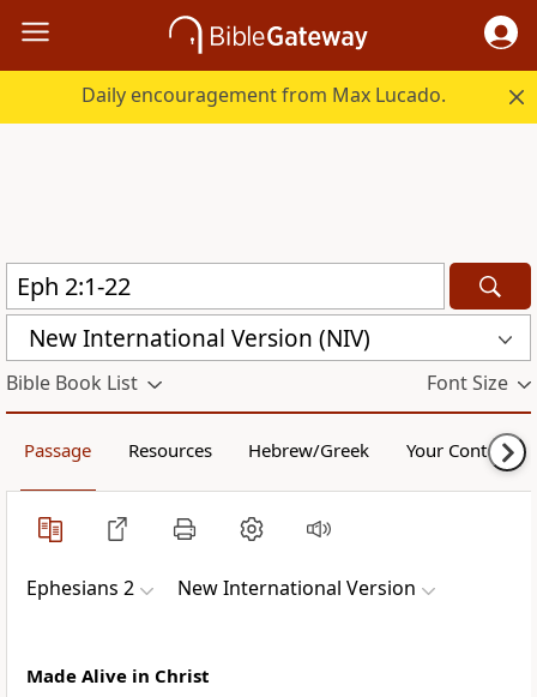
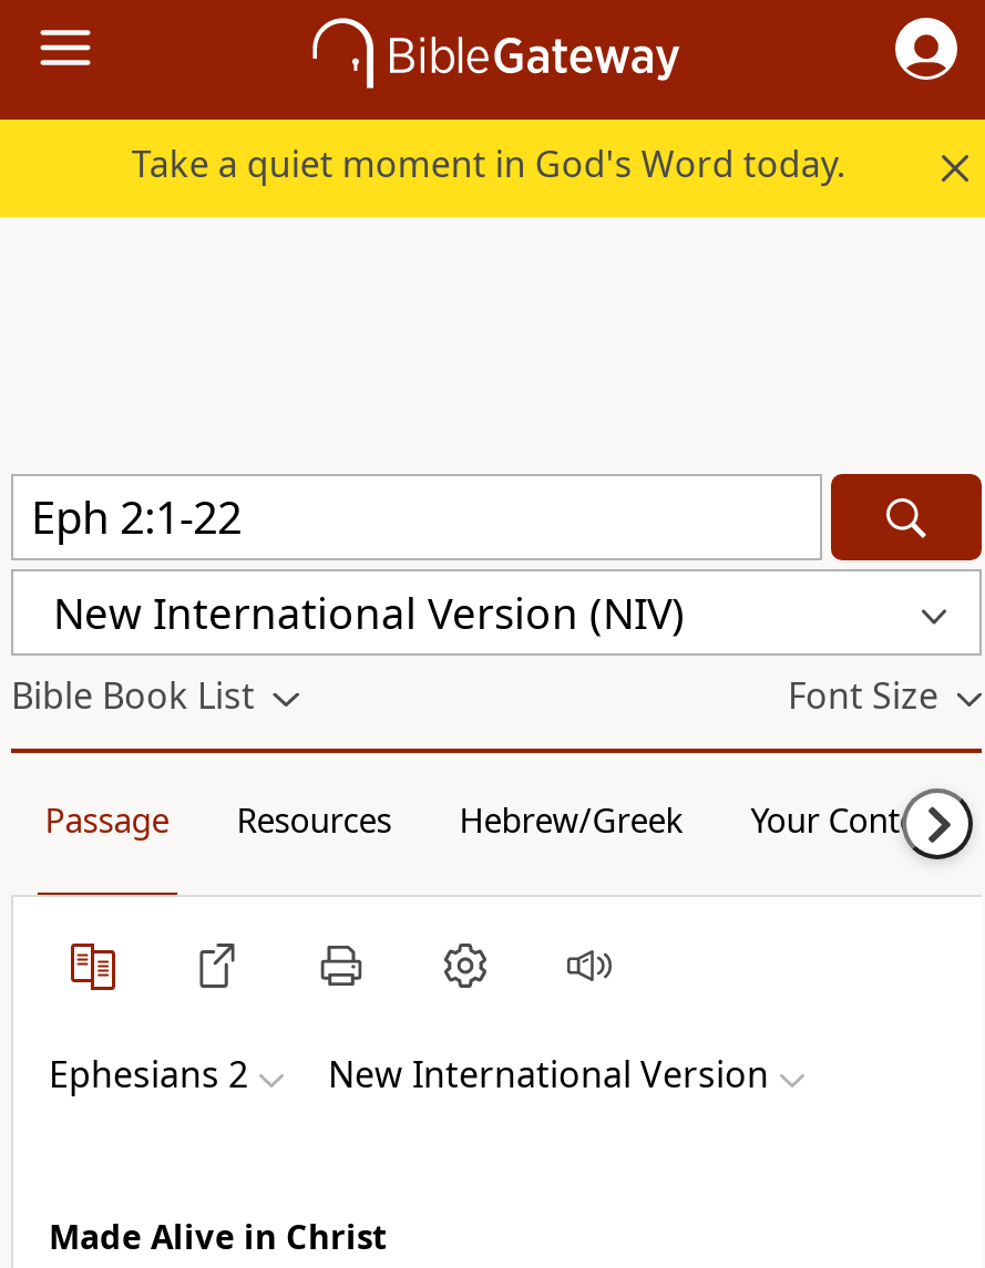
- Daily encouragement from Max Lucado.
+ Take a quiet moment in God's Word today.
